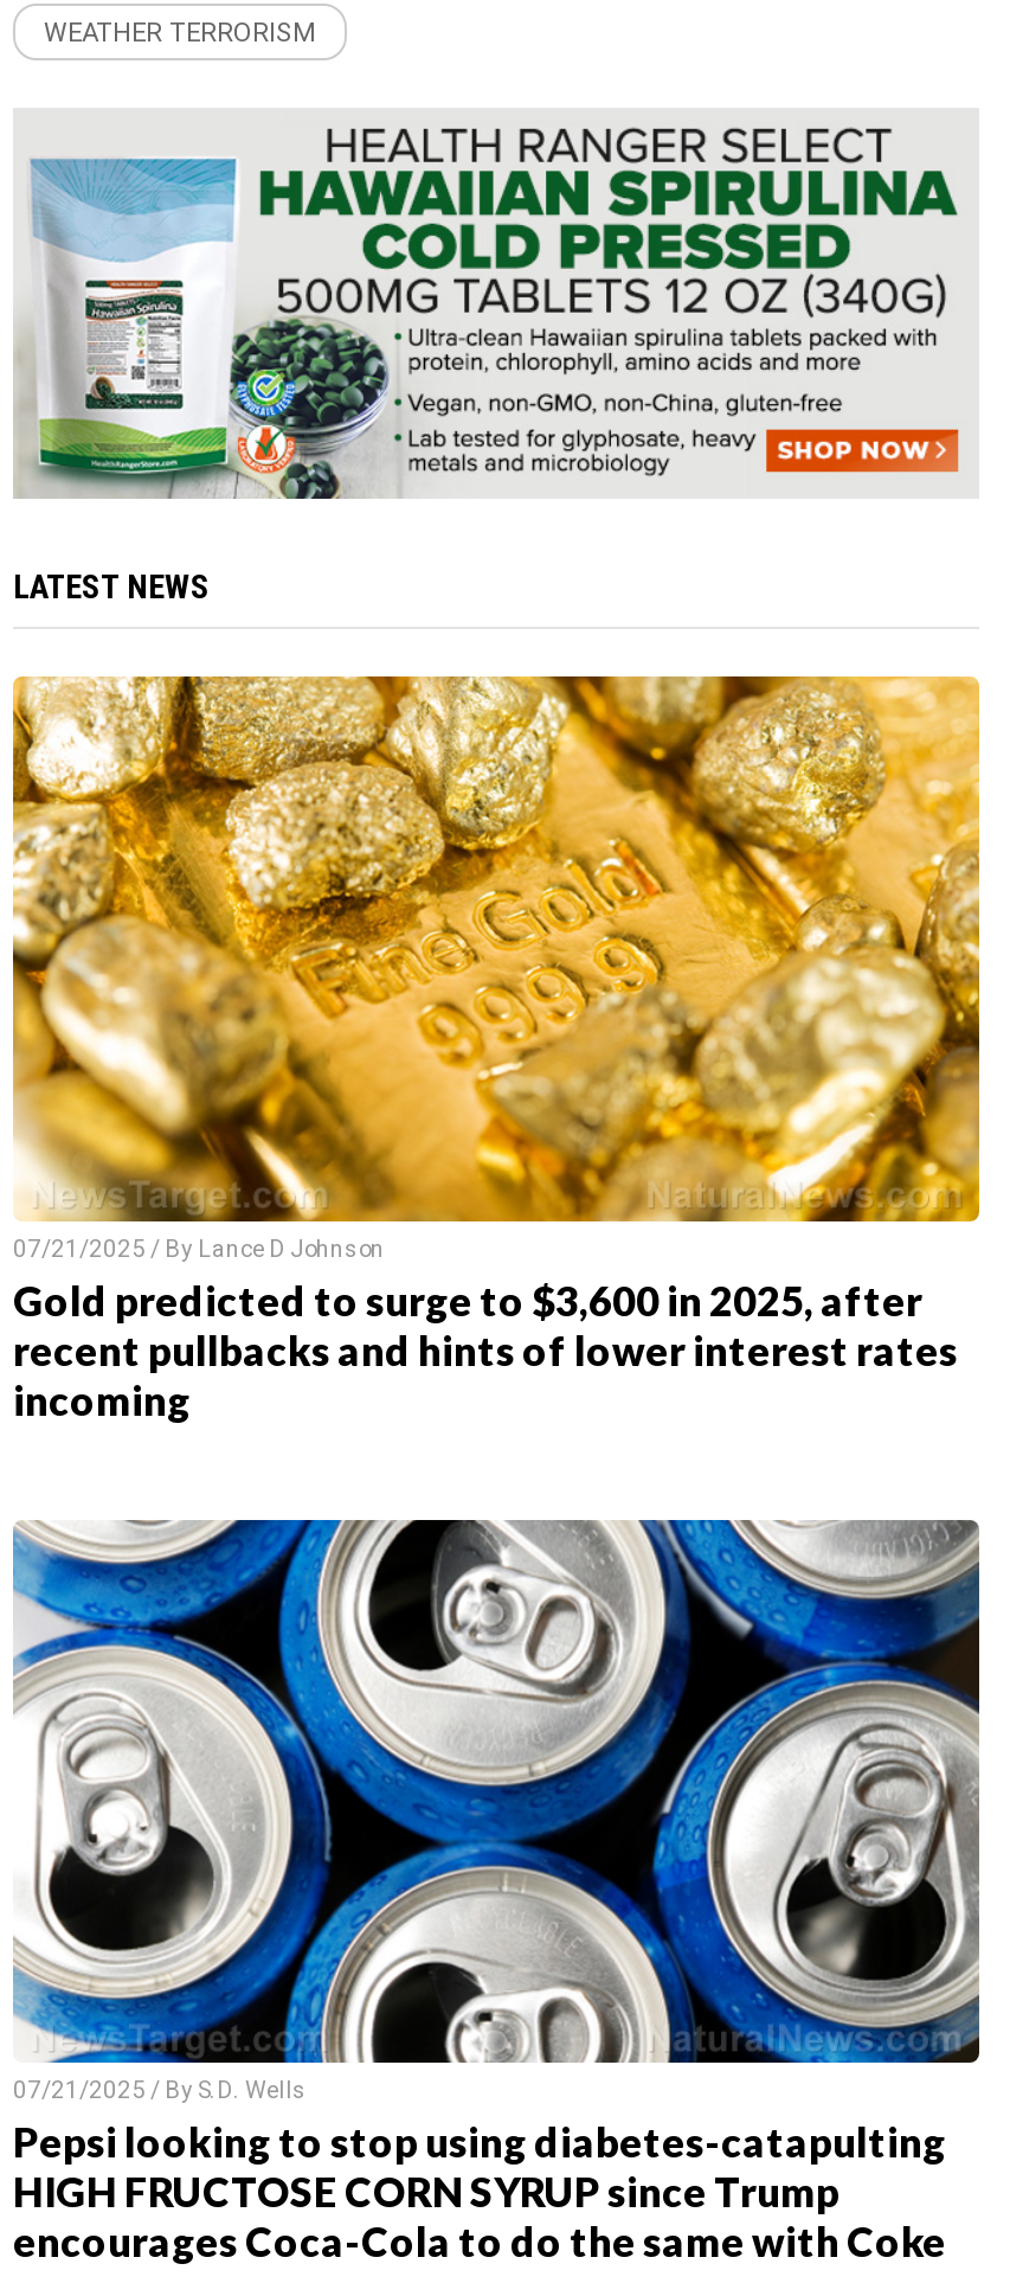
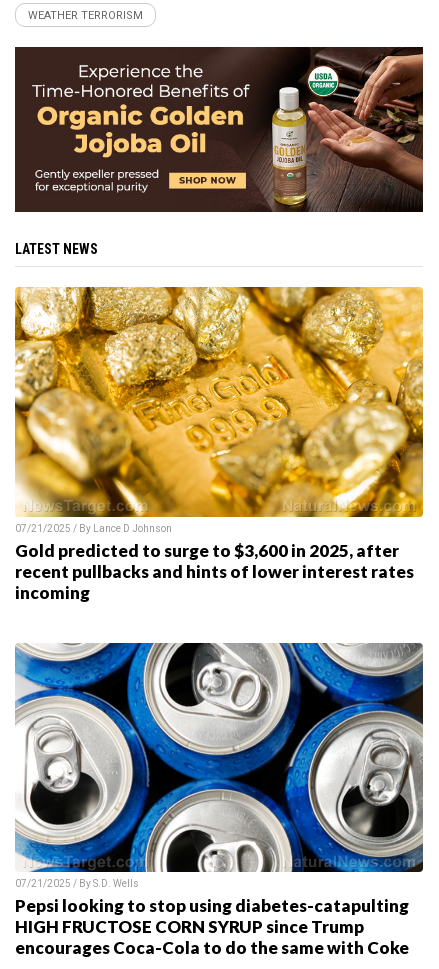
- [image]
+ [image]
